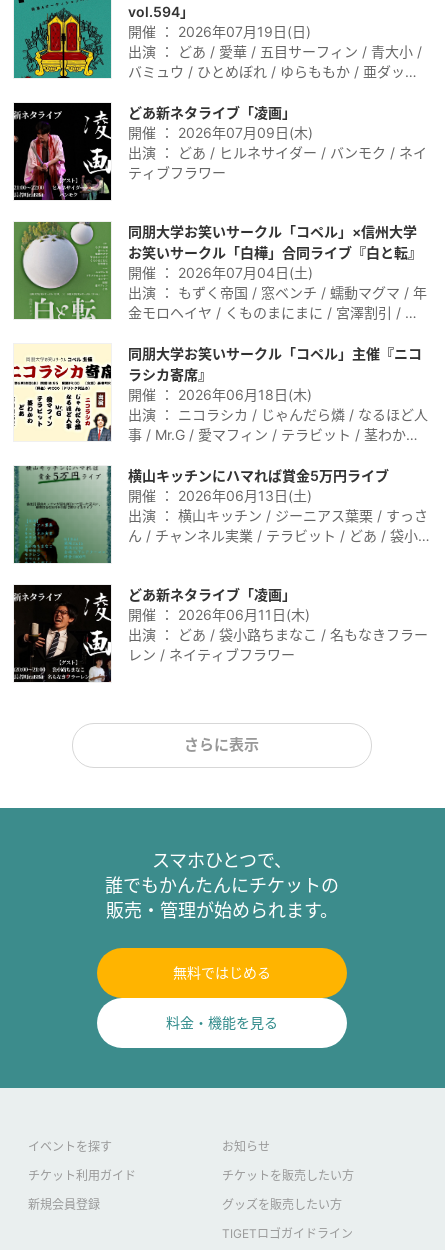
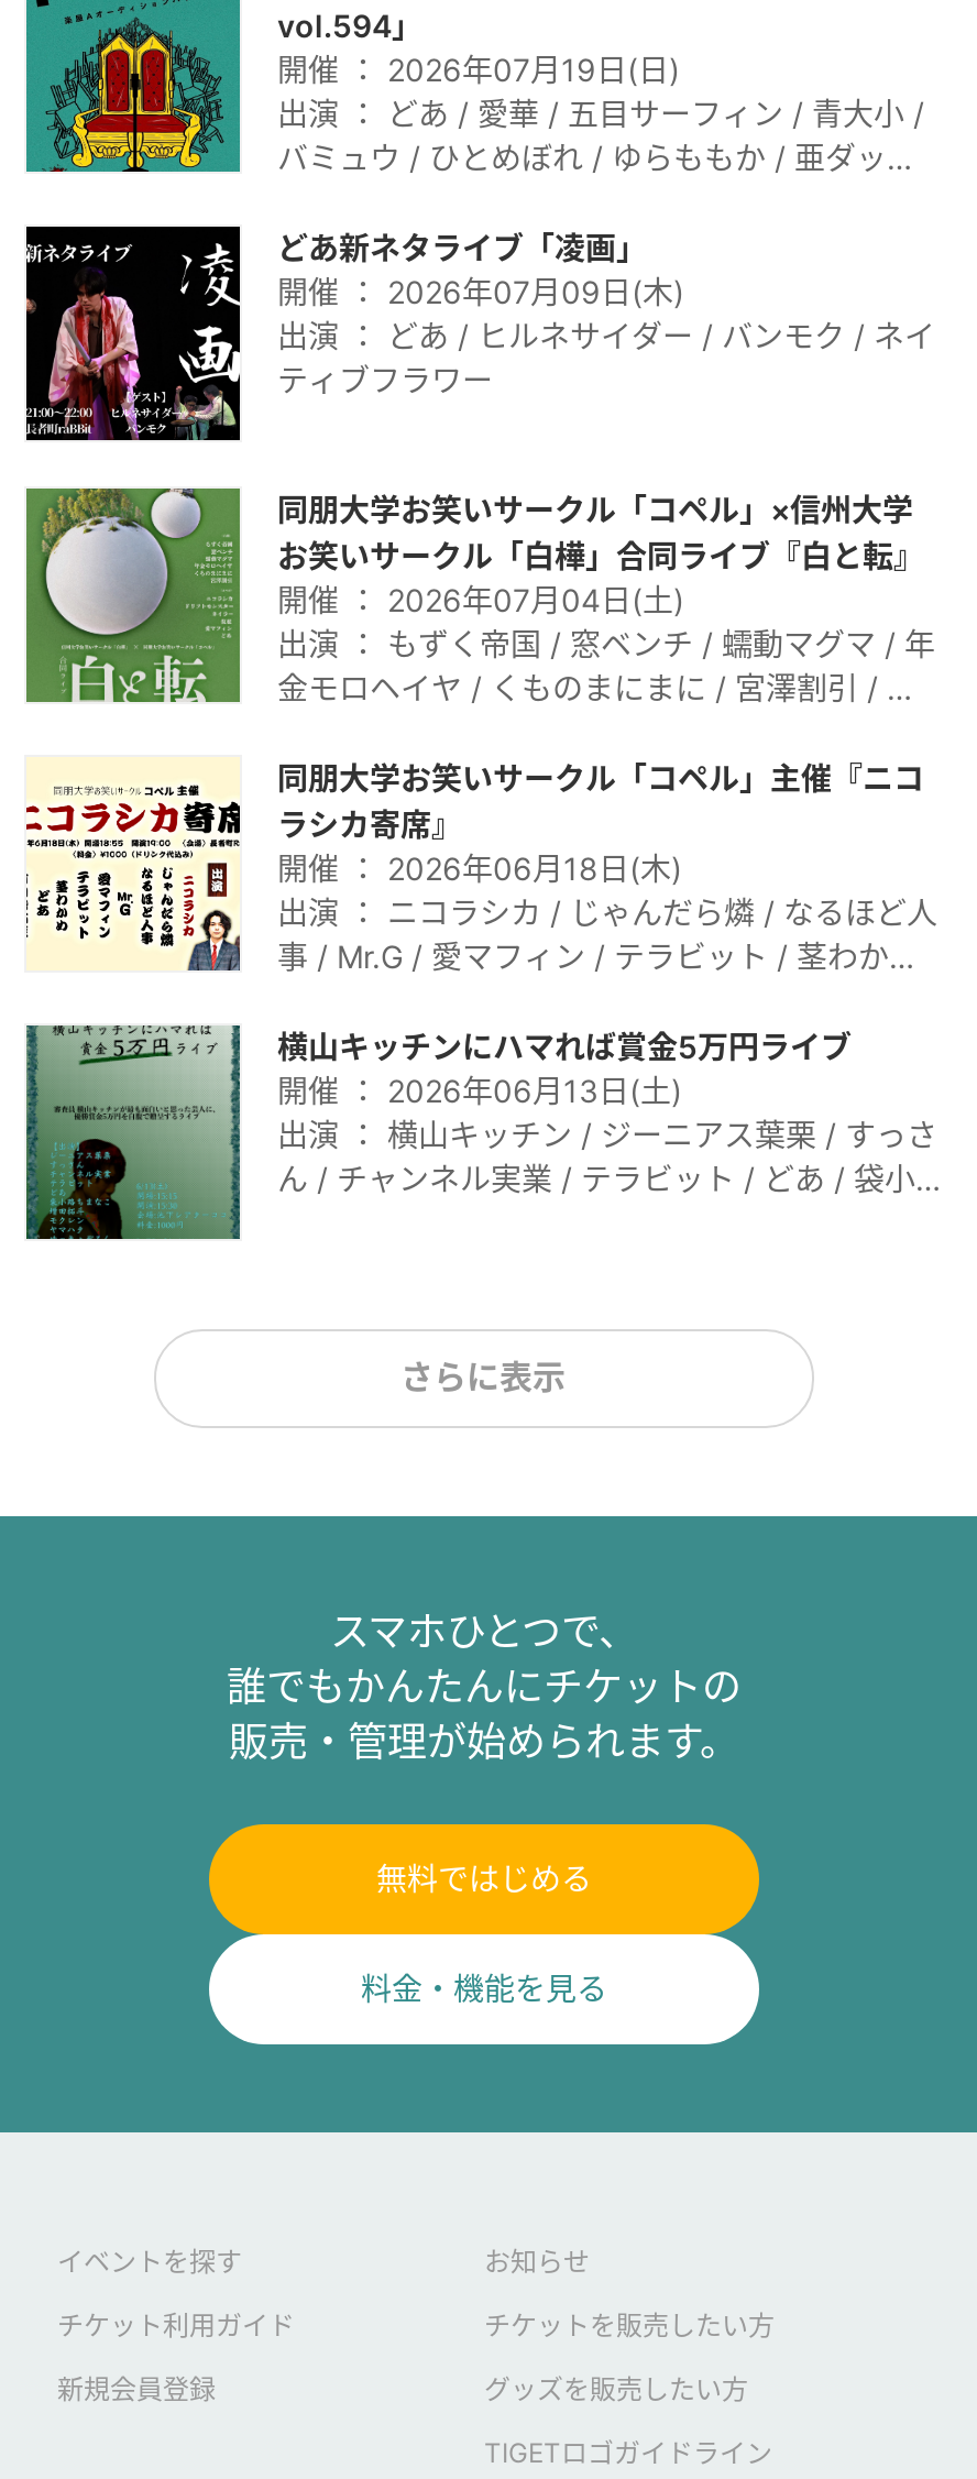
- [image]
- どあ新ネタライブ「凌画」
- 開催 ： 2026年06月11日(木)
- 出演 ： どあ / 袋小路ちまなこ / 名もなきフラー
- レン / ネイティブフラワー
